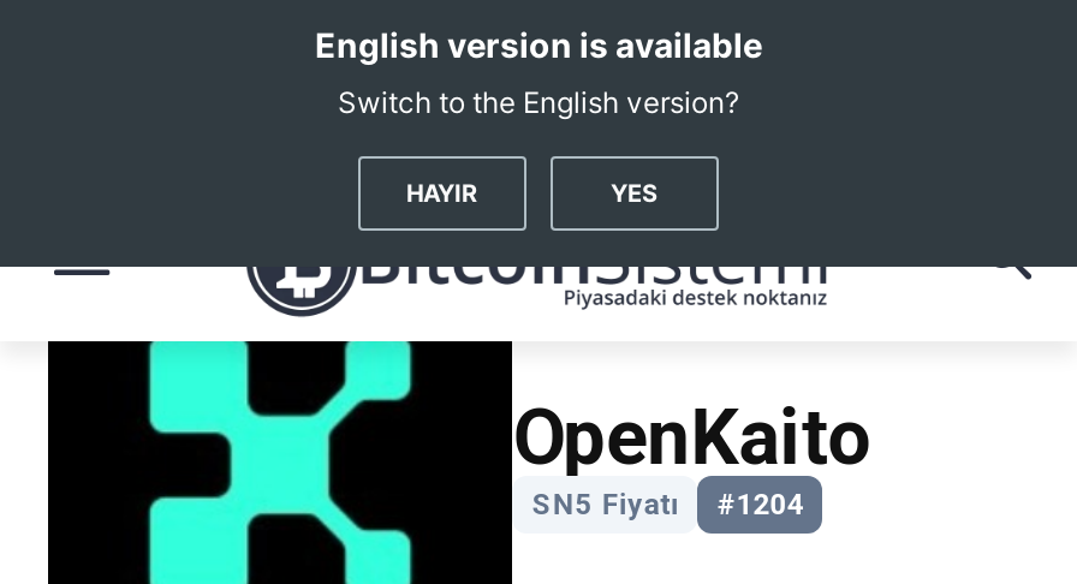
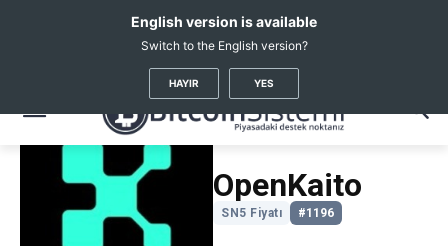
- SN5 Fiyatı #1204
+ SN5 Fiyatı #1196
